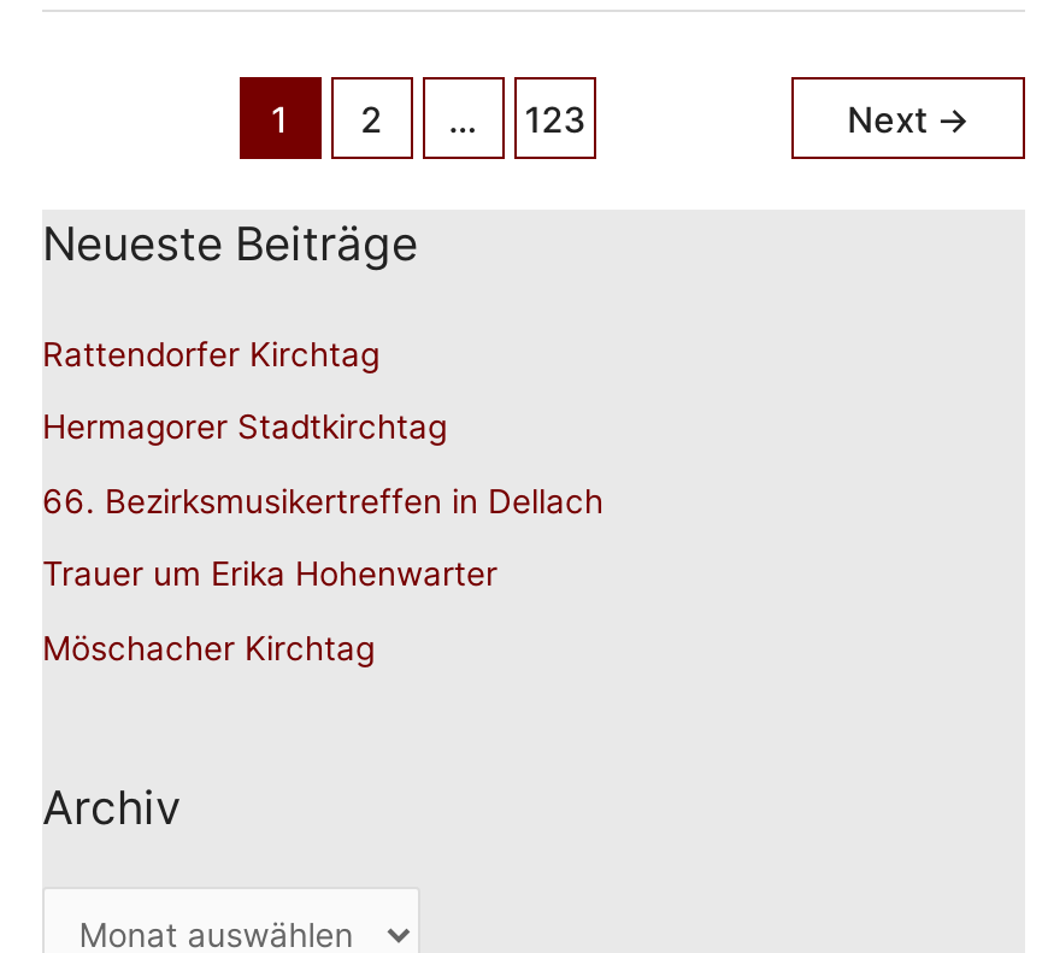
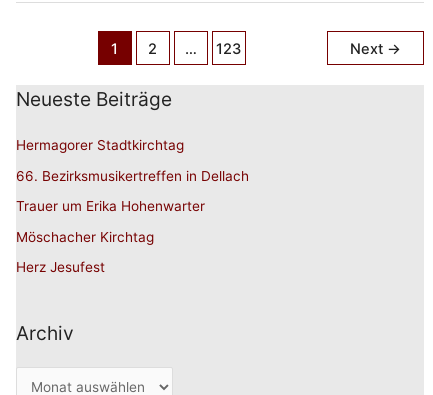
- Rattendorfer Kirchtag

moved up: Hermagorer Stadtkirchtag | 66. Bezirksmusikertreffen in Dellach | Trauer um Erika Hohenwarter | Möschacher Kirchtag

+ Herz Jesufest
